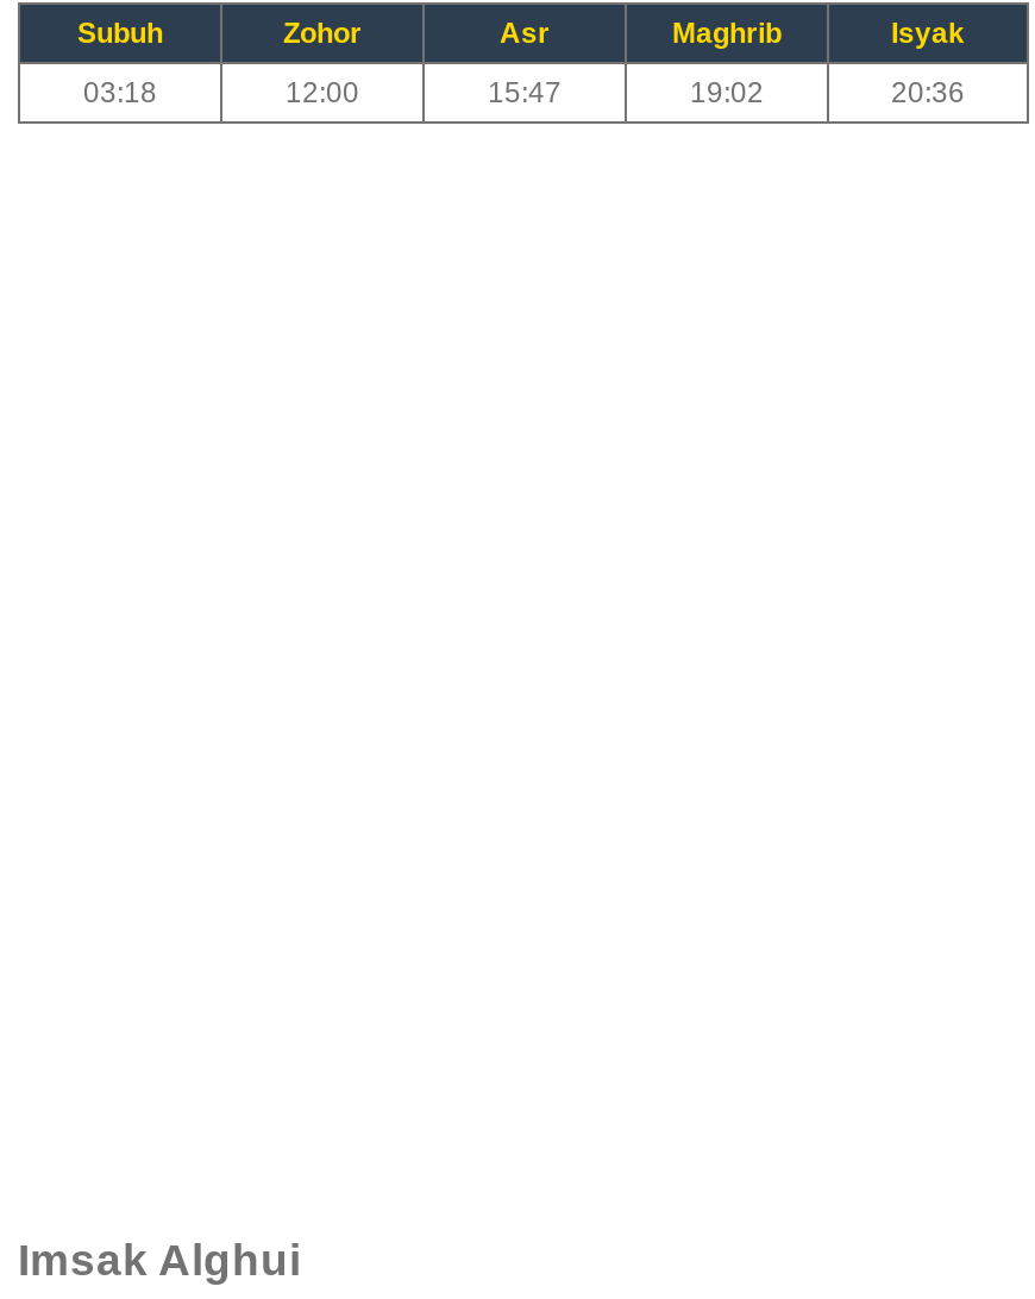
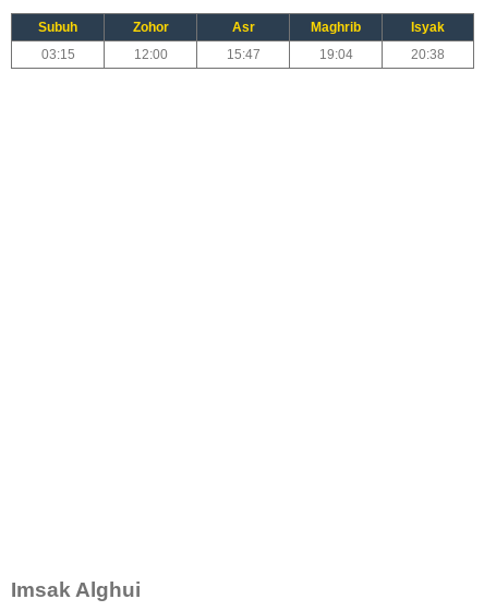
- 03:18
+ 03:15

- 19:02
+ 19:04

- 20:36
+ 20:38
